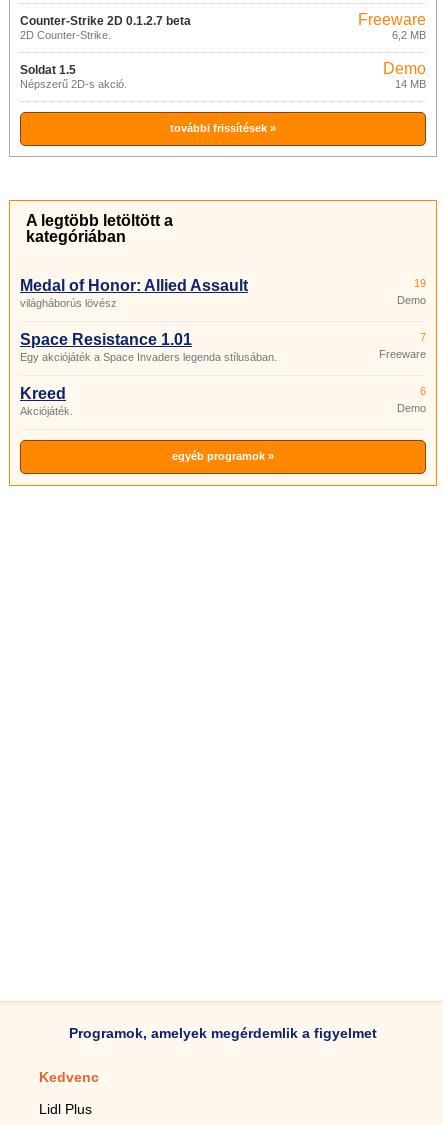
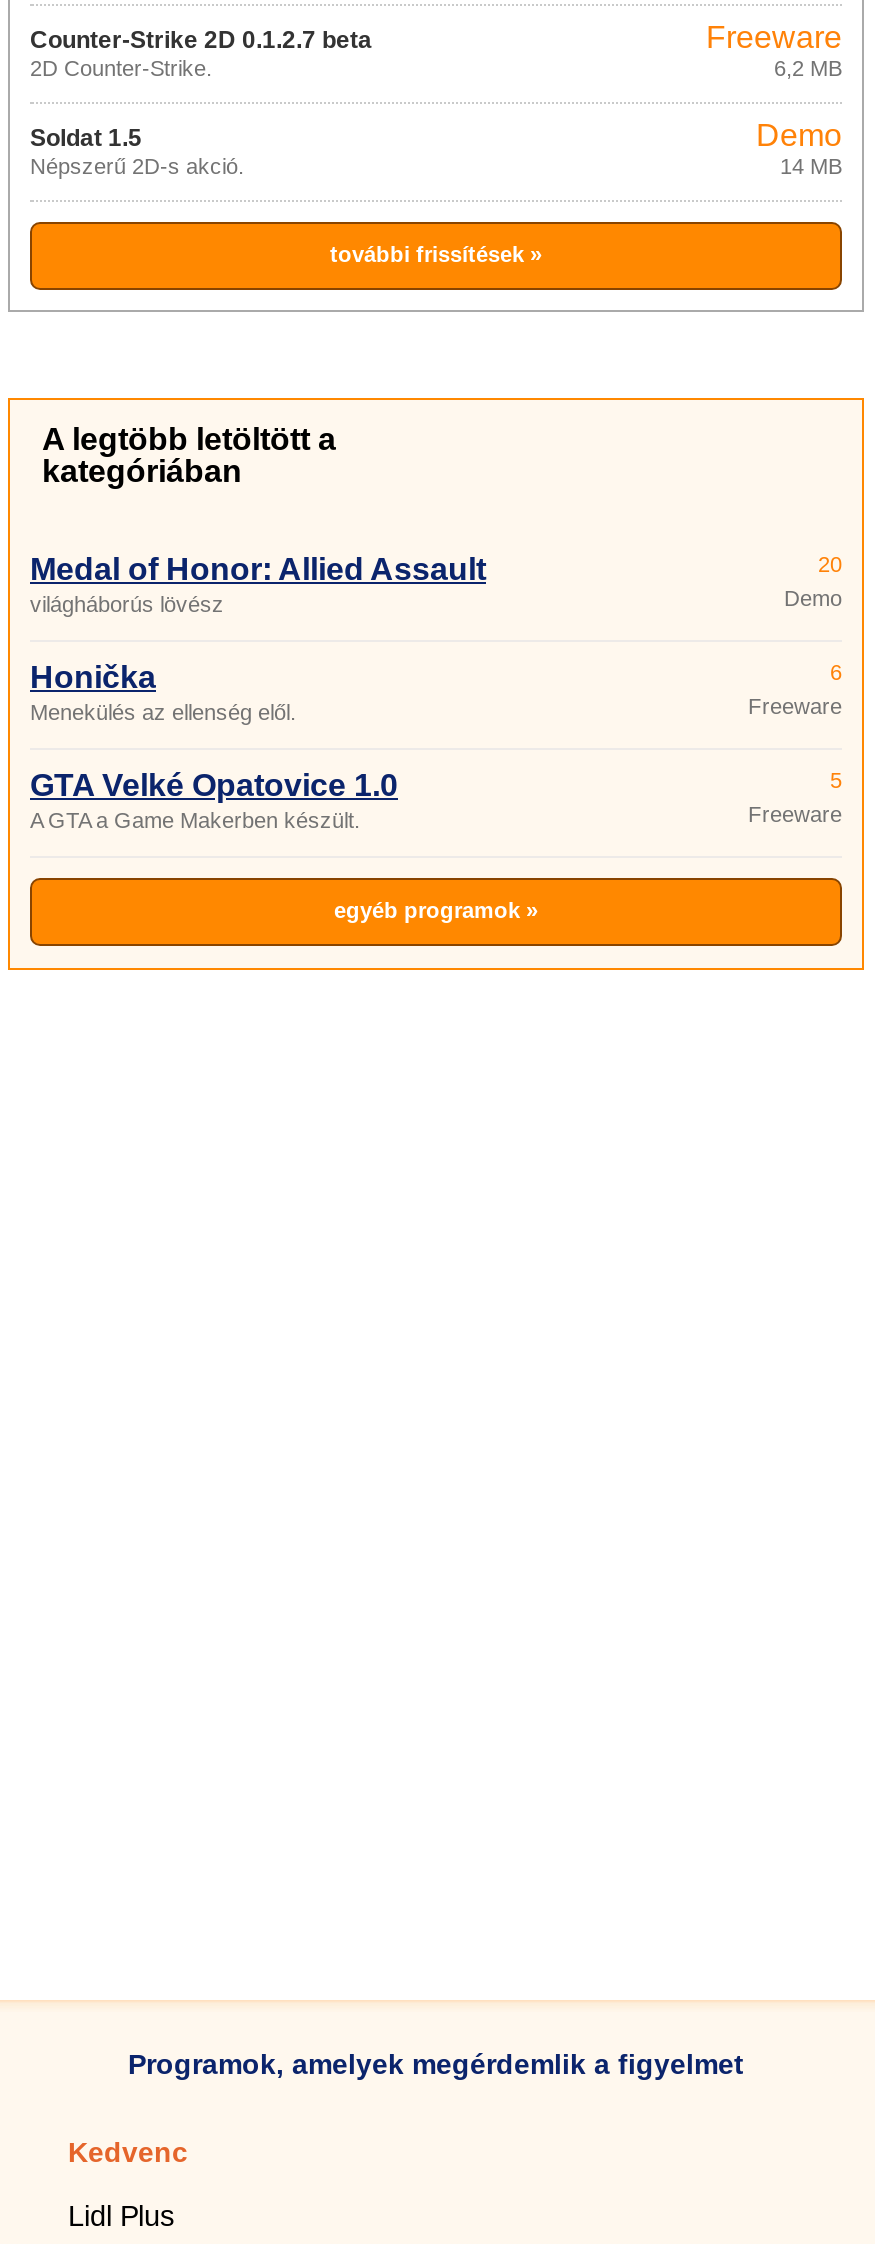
- 19
+ 20

- Space Resistance 1.01
- Egy akciójáték a Space Invaders legenda stílusában.
+ Honička
+ Menekülés az ellenség elől.

- 7
+ 6

- Kreed
- Akciójáték.
+ GTA Velké Opatovice 1.0
+ A GTA a Game Makerben készült.

- 6
- Demo
+ 5
+ Freeware
